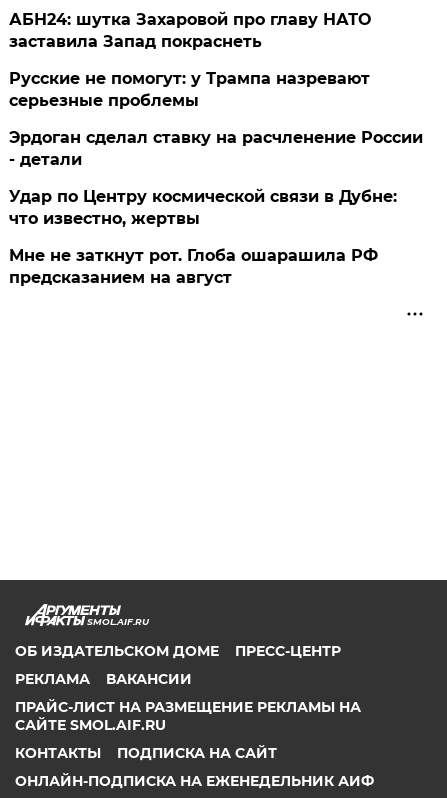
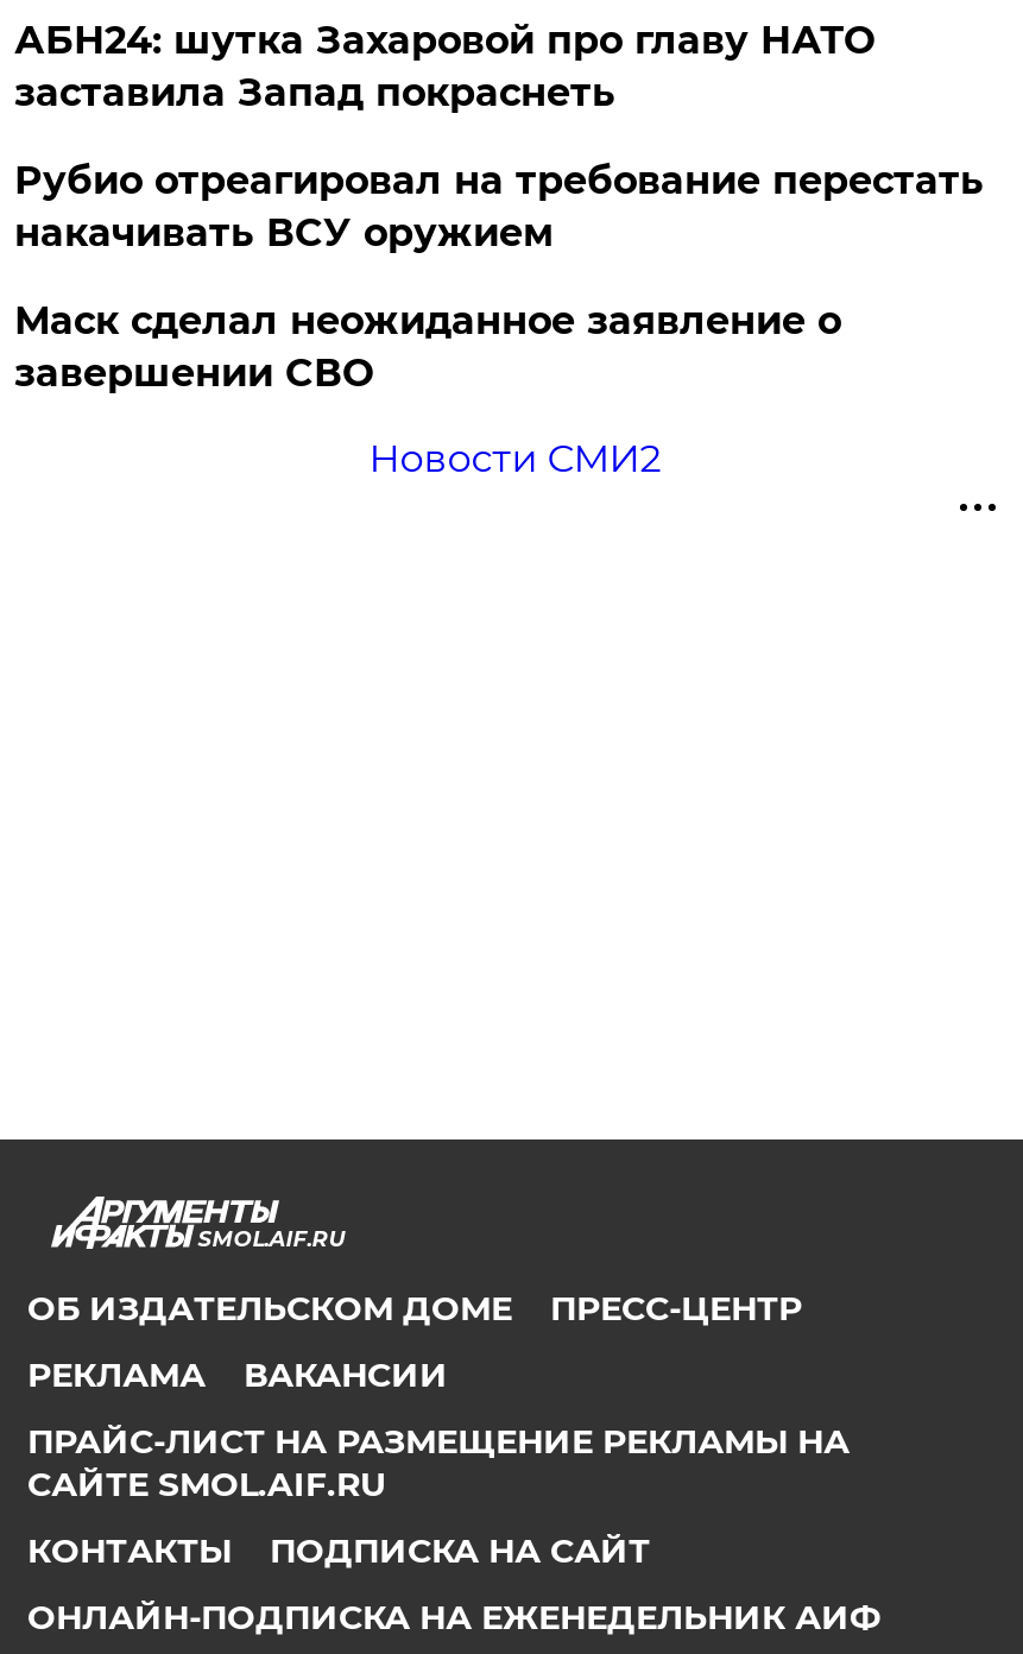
- Русские не помогут: у Трампа назревают
- серьезные проблемы
- Эрдоган сделал ставку на расчленение России
- - детали
- Удар по Центру космической связи в Дубне:
- что известно, жертвы
- Мне не заткнут рот. Глоба ошарашила РФ
- предсказанием на август
+ Рубио отреагировал на требование перестать
+ накачивать ВСУ оружием
+ Маск сделал неожиданное заявление о
+ завершении СВО
+ Новости СМИ2
